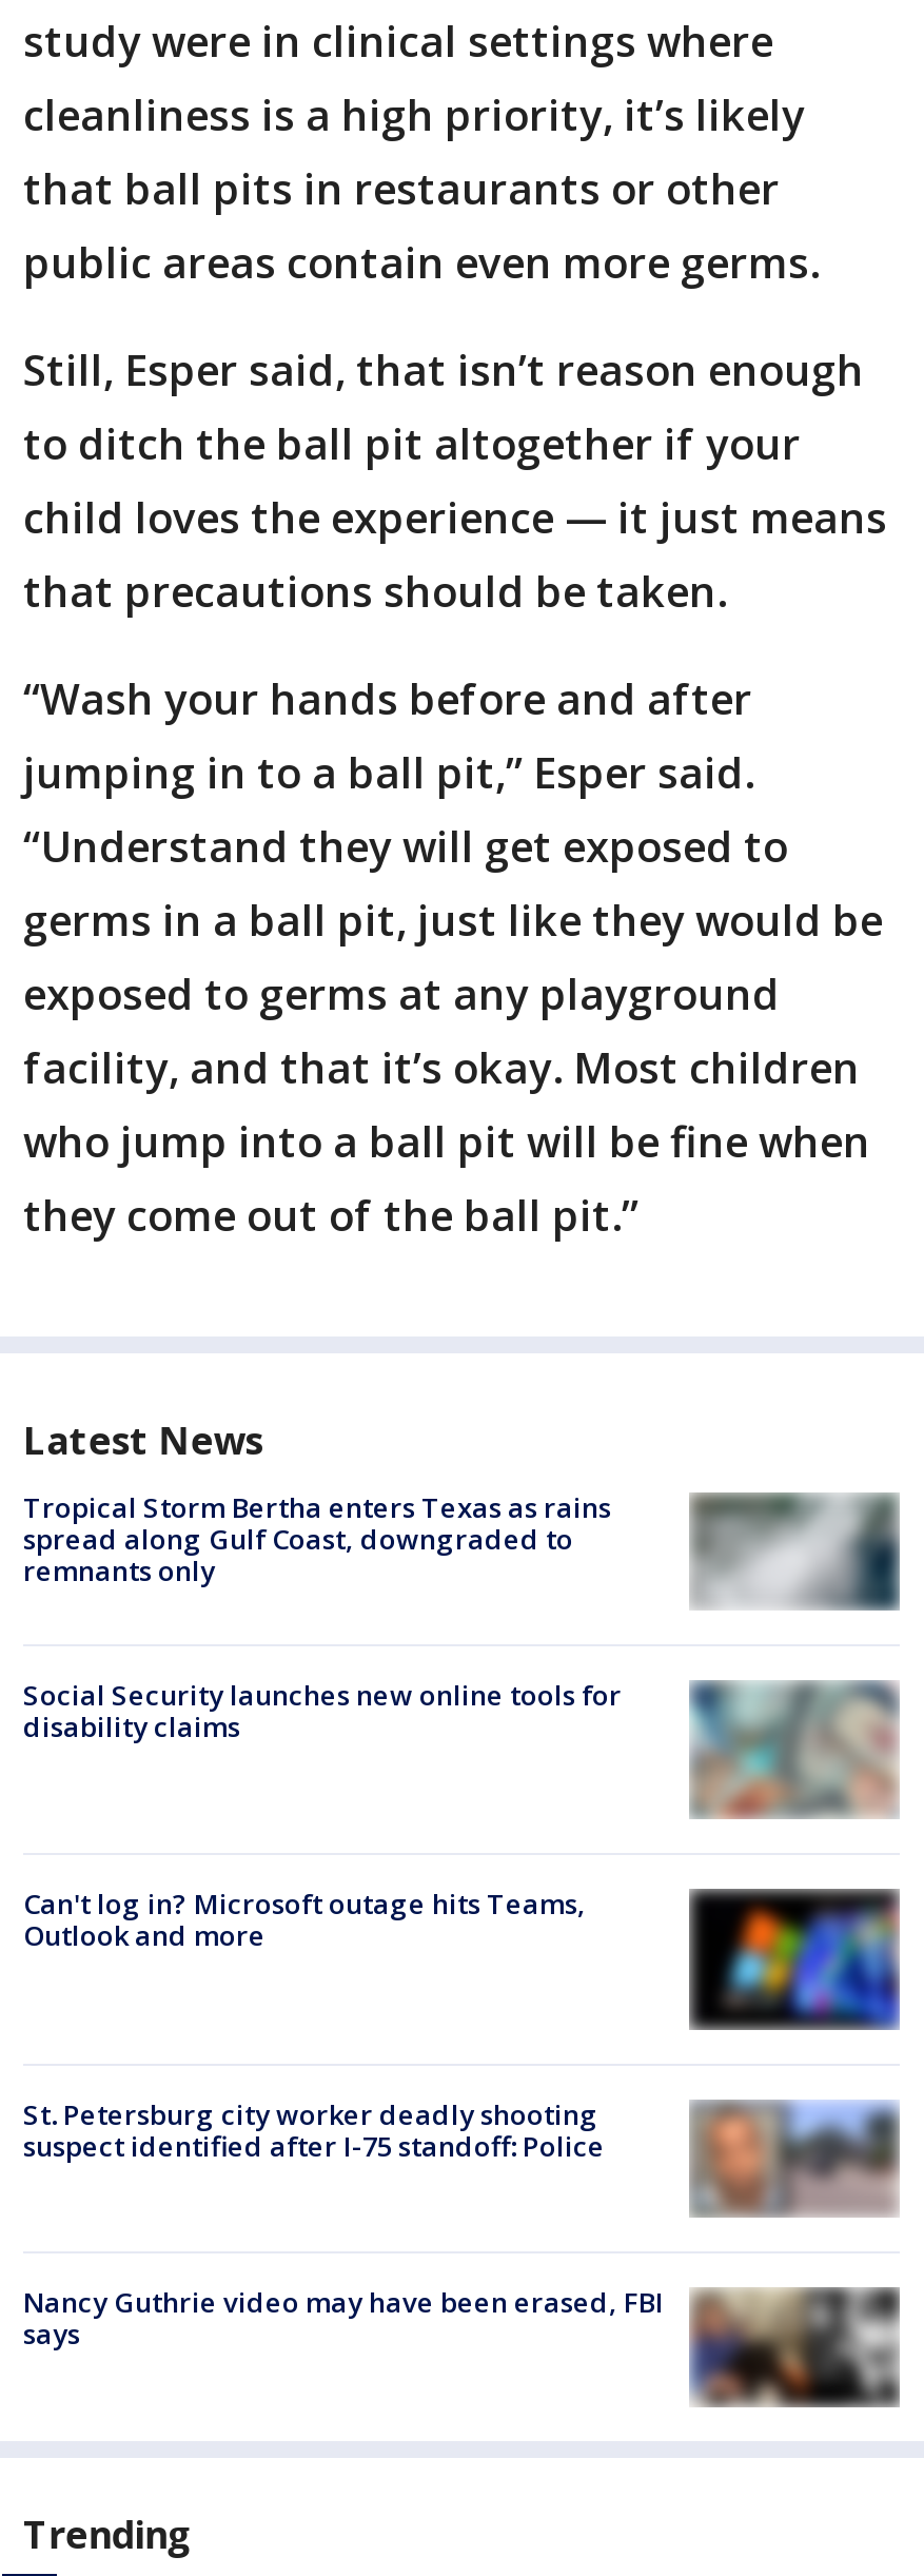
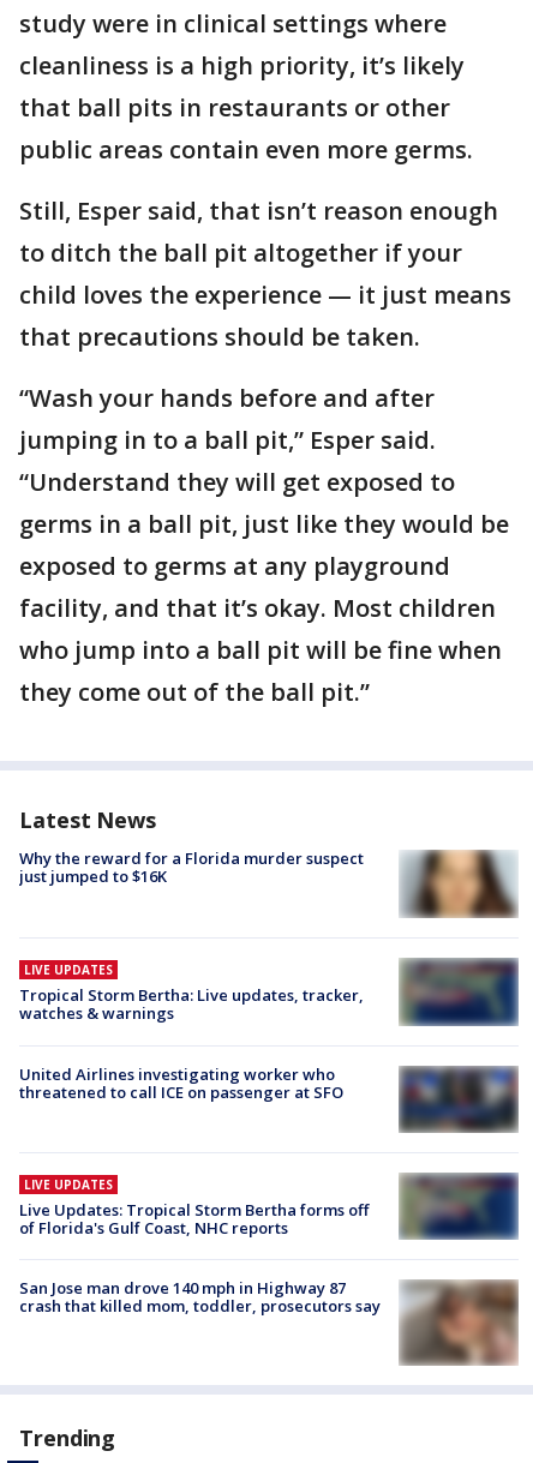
- [image]
- Tropical Storm Bertha enters Texas as rains
- spread along Gulf Coast, downgraded to
- remnants only
+ [image]
+ Why the reward for a Florida murder suspect
+ just jumped to $16K

- [image]
- Social Security launches new online tools for
- disability claims
+ [image]
+ LIVE UPDATES
+ Tropical Storm Bertha: Live updates, tracker,
+ watches & warnings

- Can't log in? Microsoft outage hits Teams,
- Outlook and more
+ United Airlines investigating worker who
+ threatened to call ICE on passenger at SFO

- [image]
+ [image]

- [image]
- St. Petersburg city worker deadly shooting
- suspect identified after I-75 standoff: Police
+ [image]
+ LIVE UPDATES
+ Live Updates: Tropical Storm Bertha forms off
+ of Florida's Gulf Coast, NHC reports

- [image]
- Nancy Guthrie video may have been erased, FBI
- says
+ [image]
+ San Jose man drove 140 mph in Highway 87
+ crash that killed mom, toddler, prosecutors say
